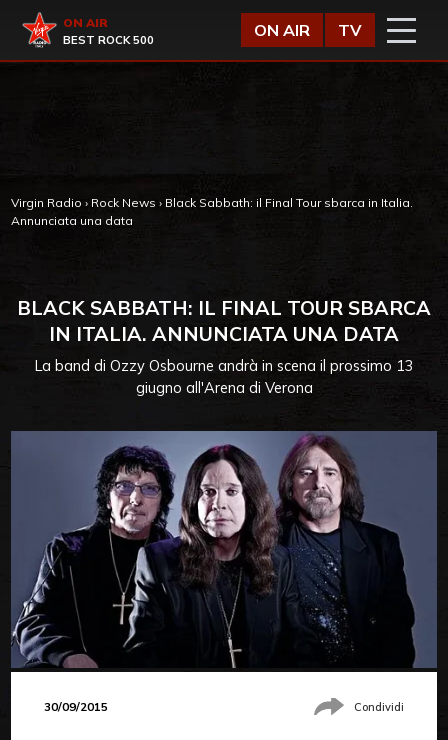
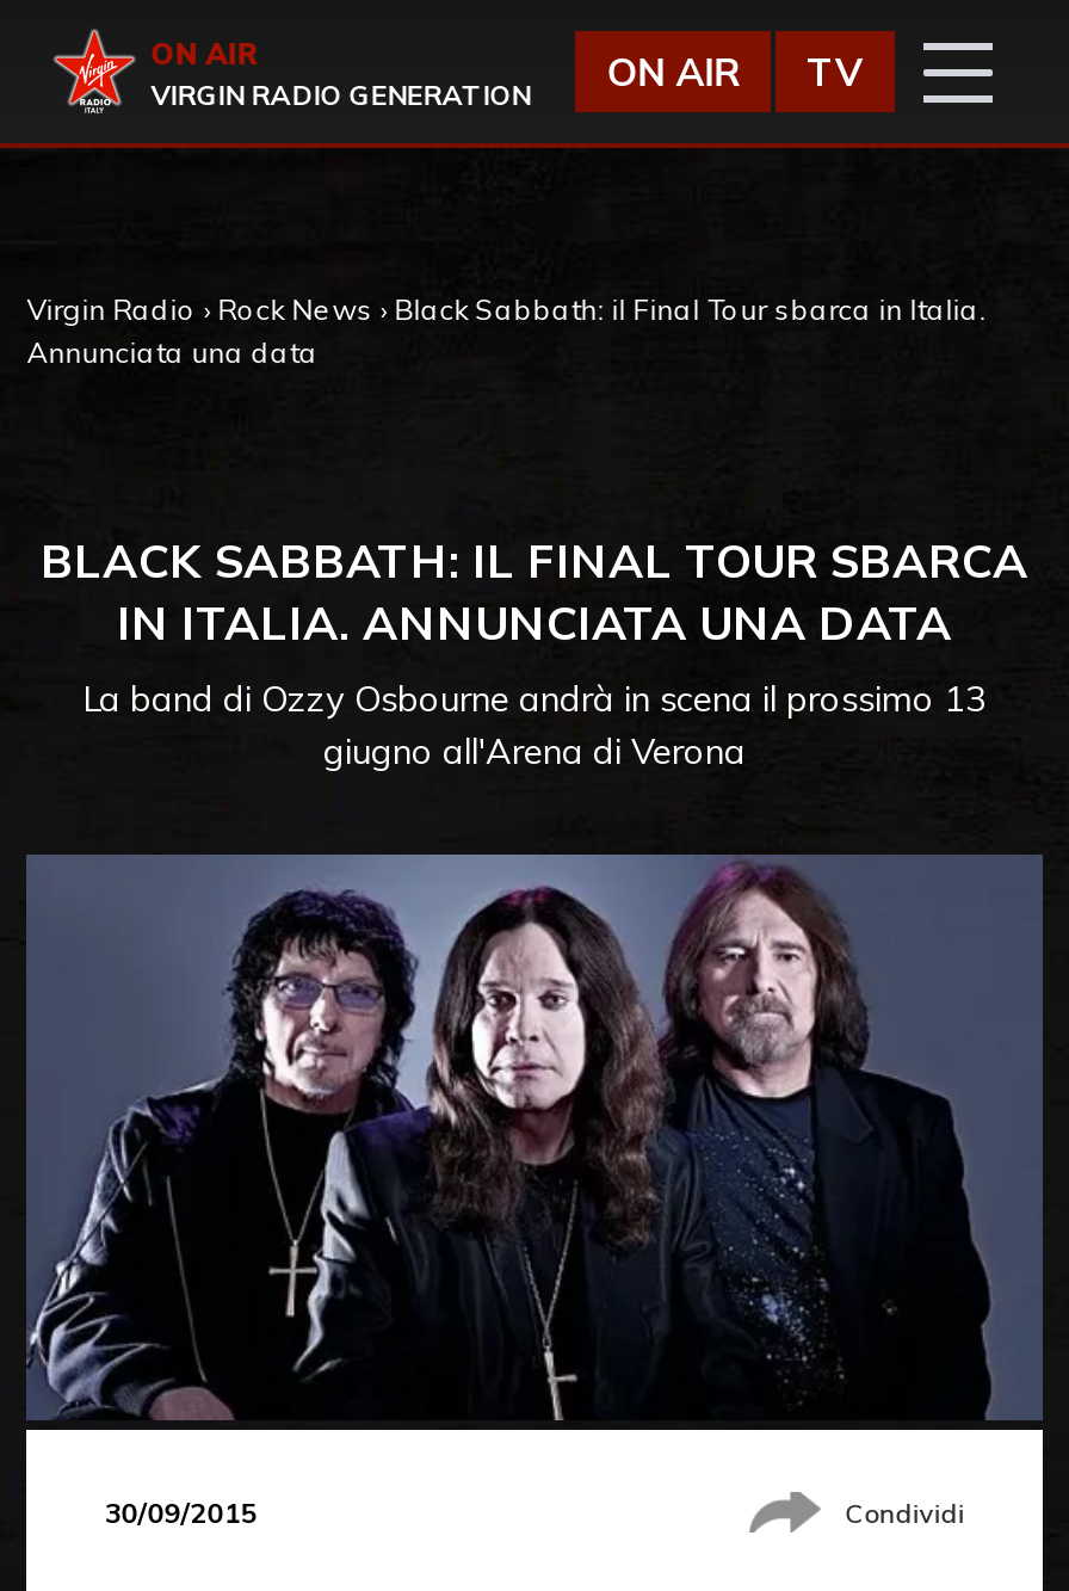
- BEST ROCK 500
+ VIRGIN RADIO GENERATION
